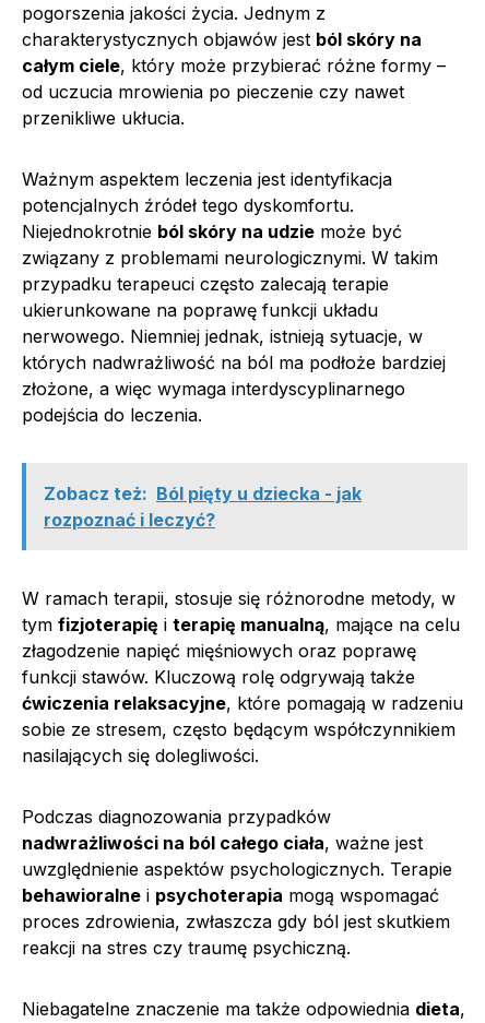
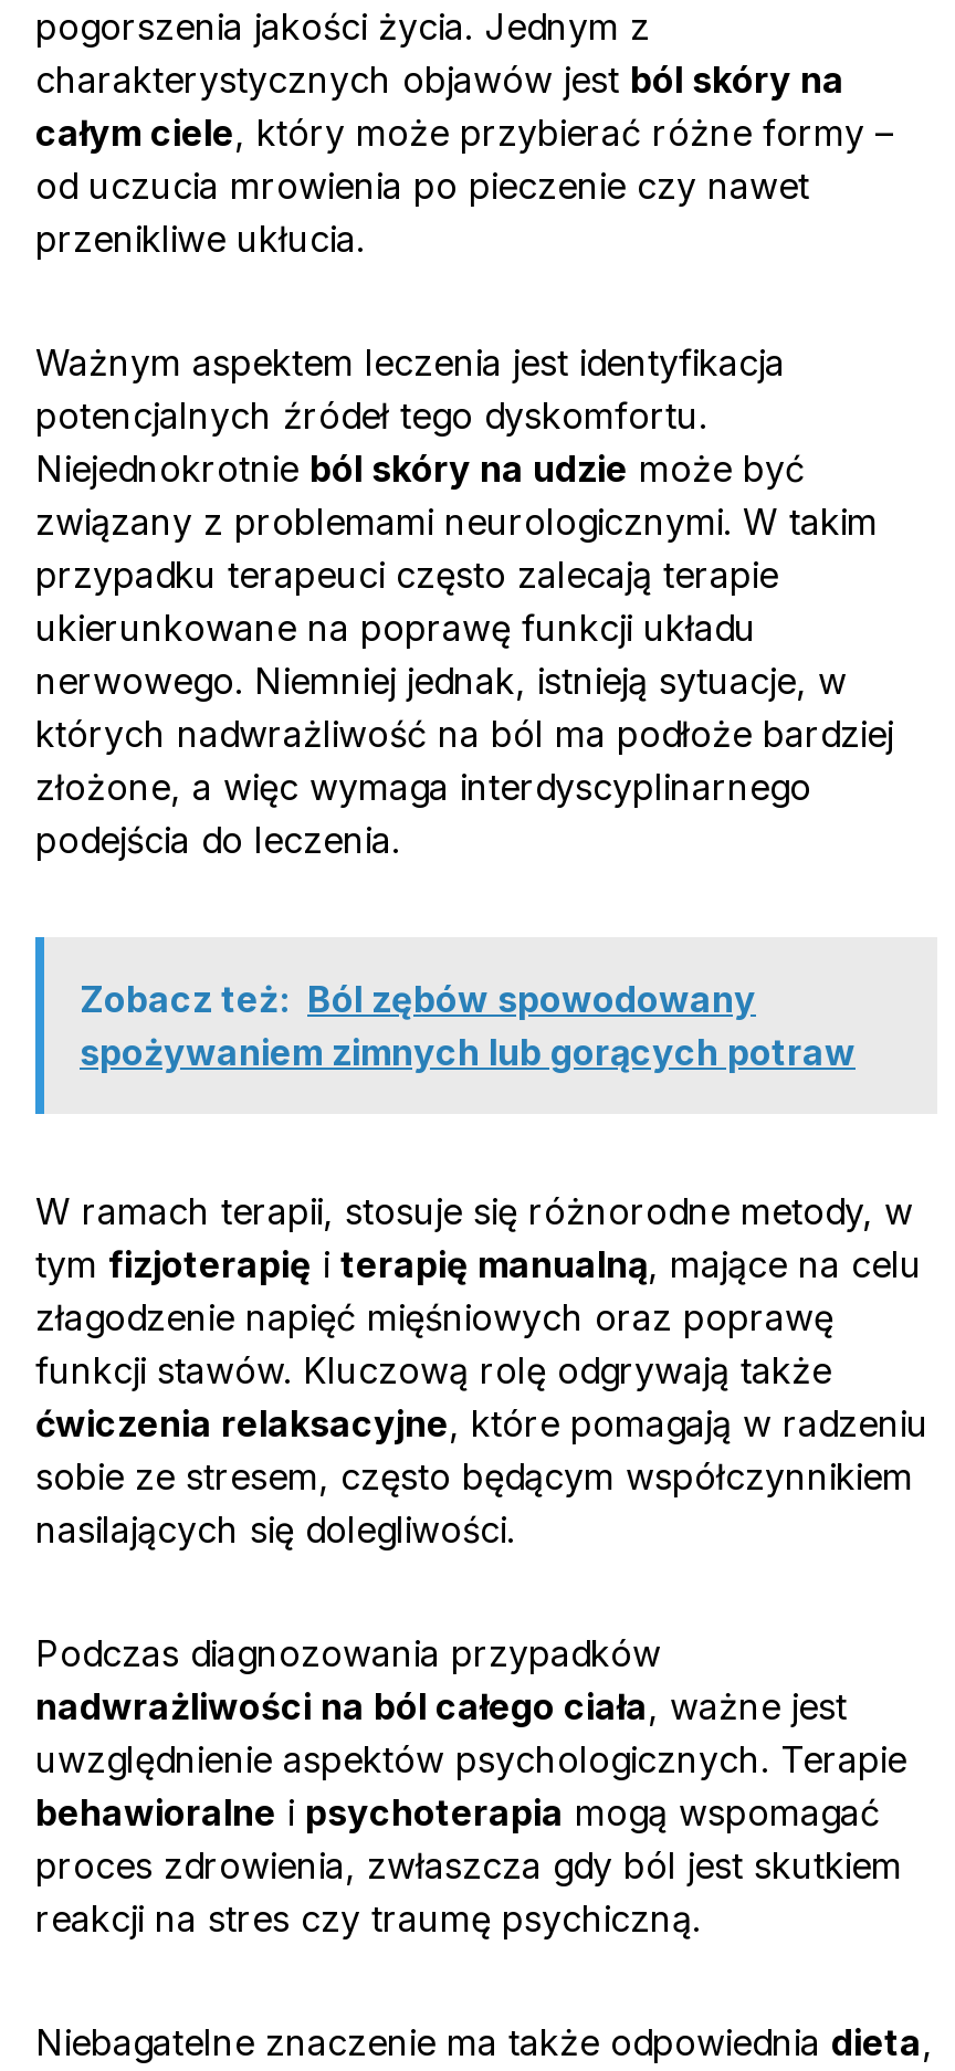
- Zobacz też: Ból pięty u dziecka - jak
- rozpoznać i leczyć?
+ Zobacz też: Ból zębów spowodowany
+ spożywaniem zimnych lub gorących potraw
